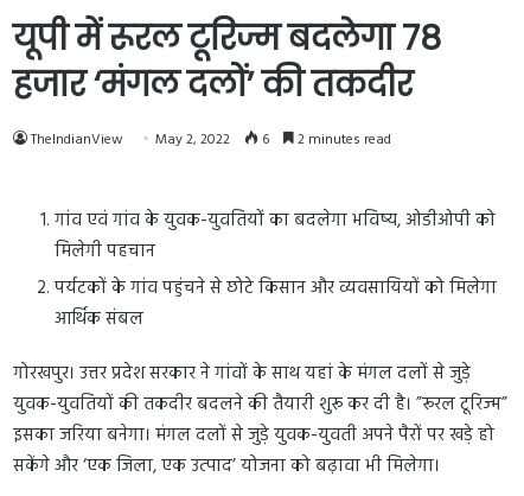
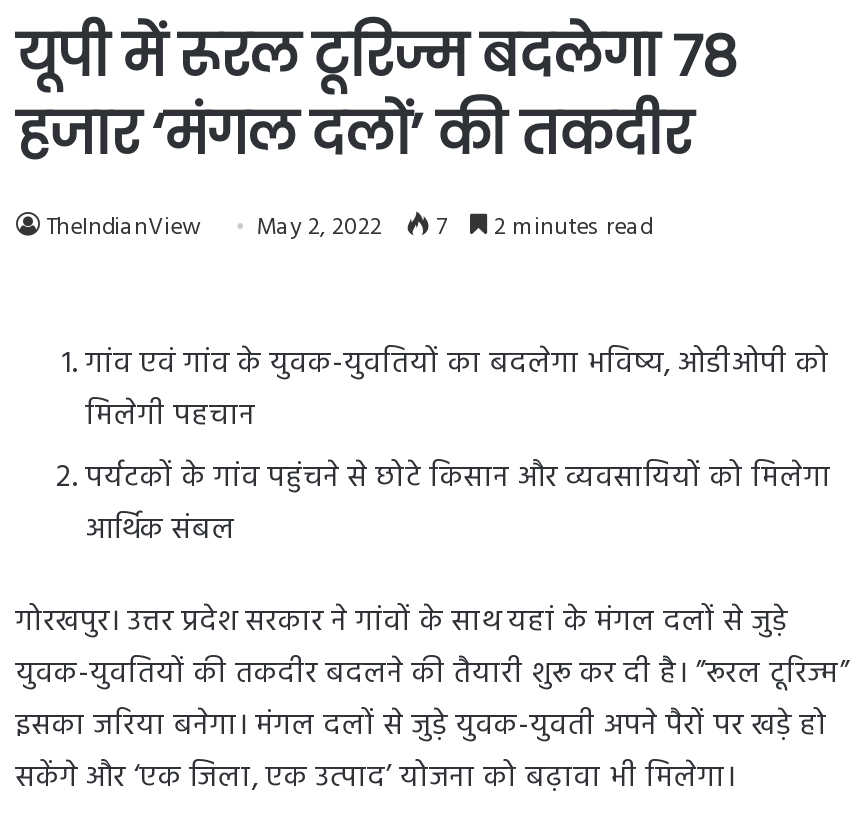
- TheIndianView May 2, 2022 6 2 minutes read
+ TheIndianView May 2, 2022 7 2 minutes read
